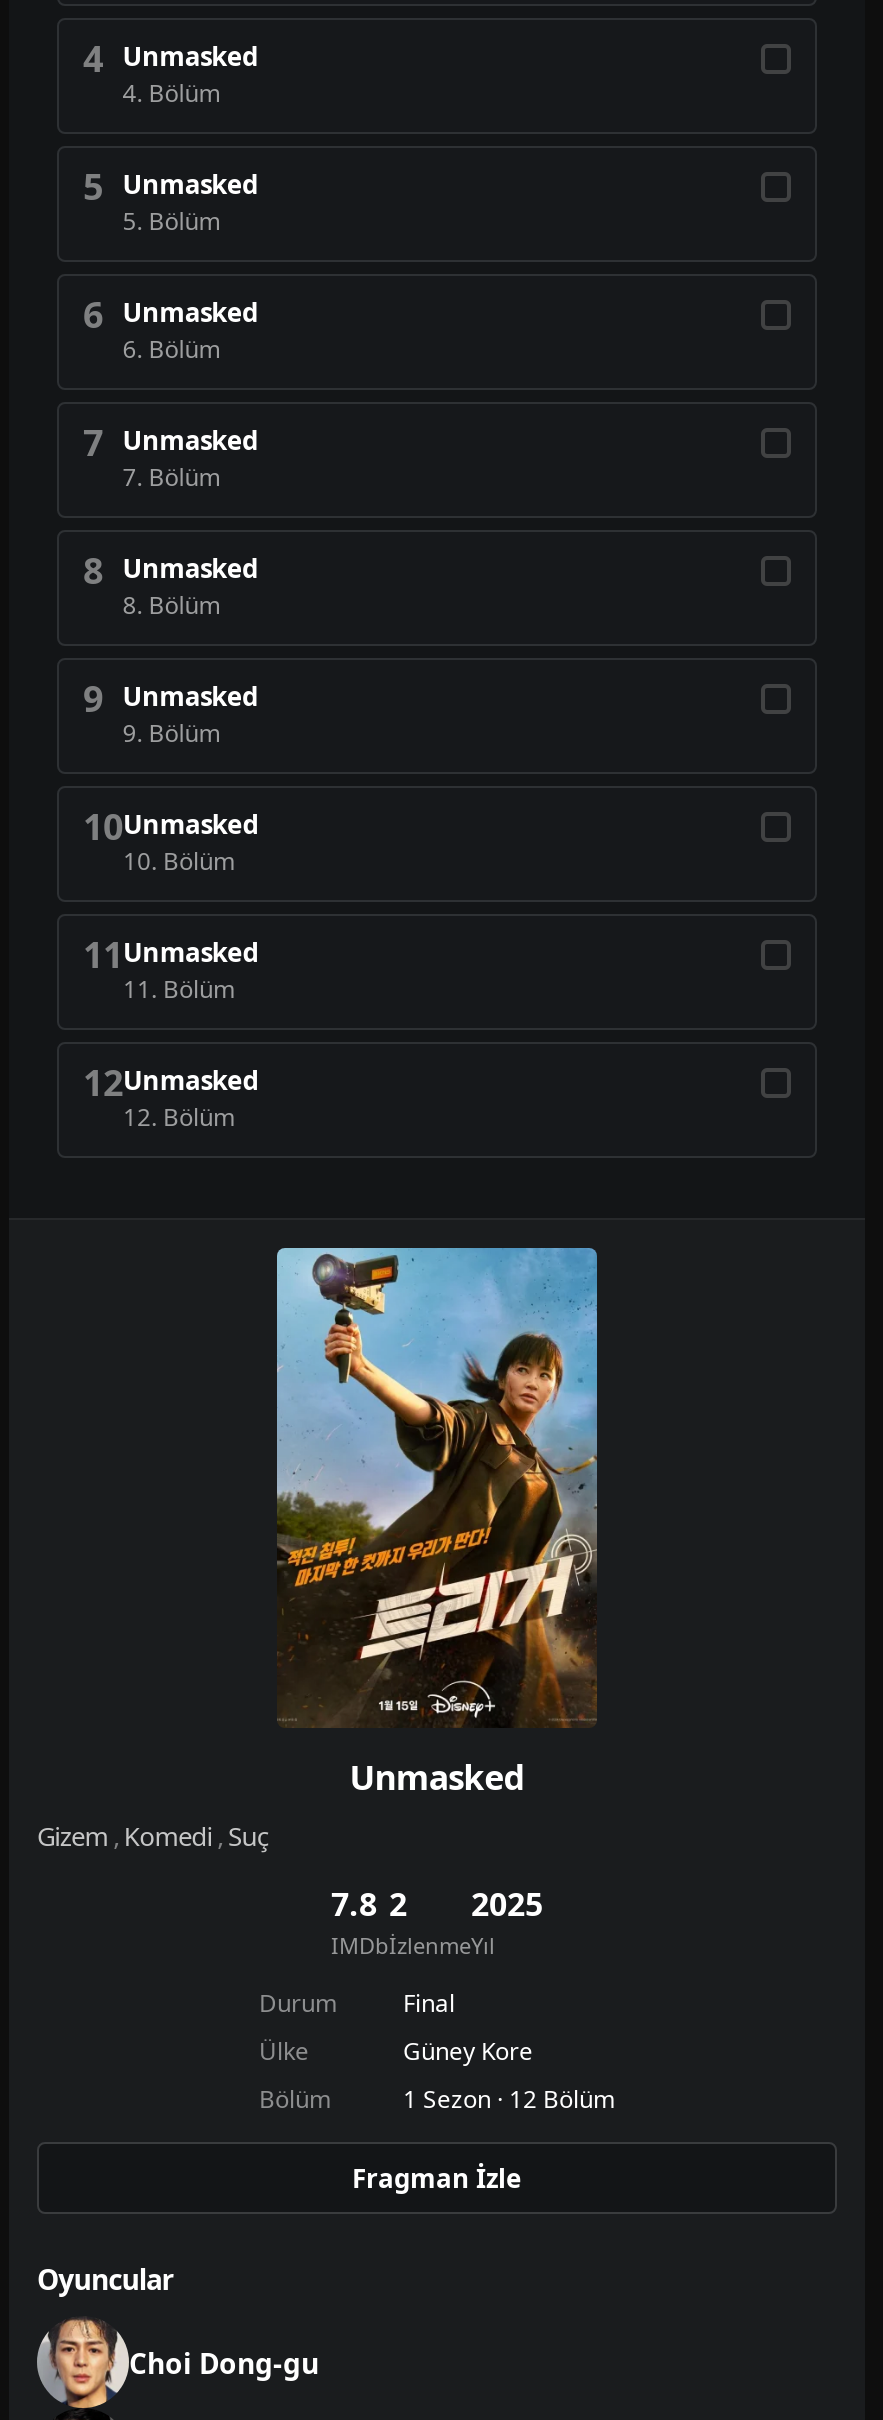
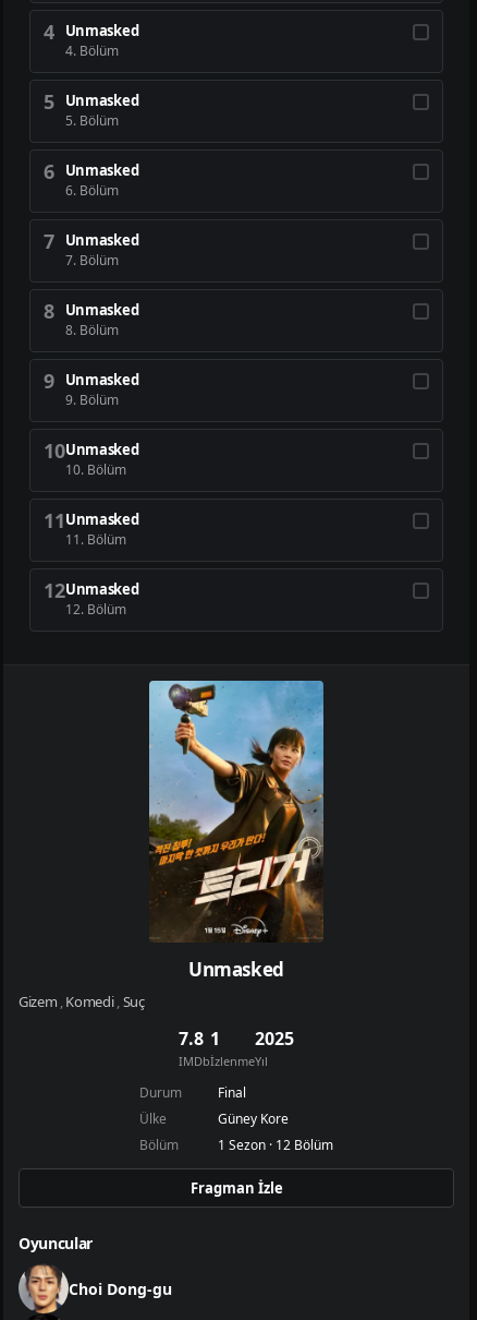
- 7.8 2 2025
+ 7.8 1 2025
